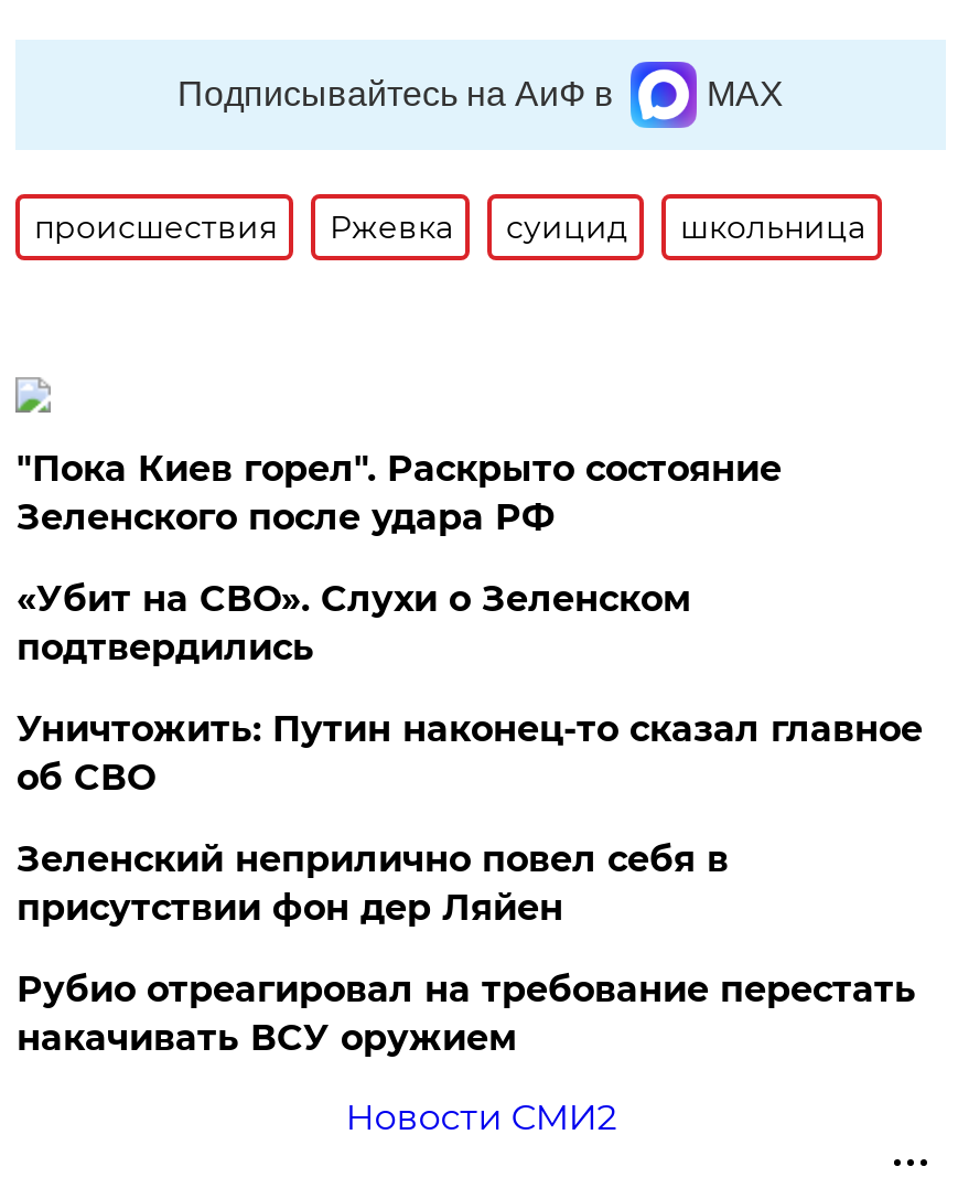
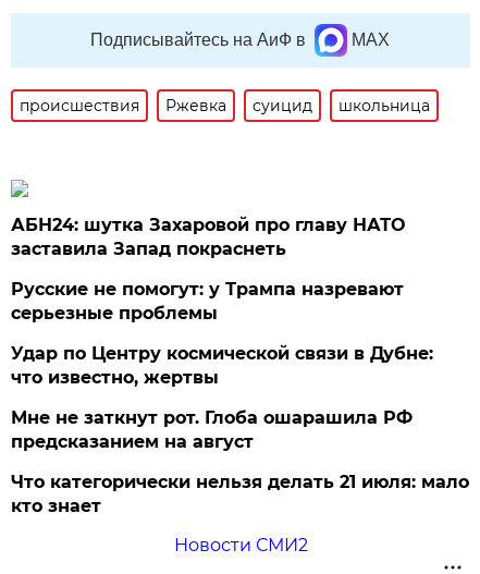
- "Пока Киев горел". Раскрыто состояние
- Зеленского после удара РФ
+ АБН24: шутка Захаровой про главу НАТО
+ заставила Запад покраснеть

- «Убит на СВО». Слухи о Зеленском
- подтвердились
+ Русские не помогут: у Трампа назревают
+ серьезные проблемы

- Уничтожить: Путин наконец-то сказал главное
- об СВО
+ Удар по Центру космической связи в Дубне:
+ что известно, жертвы

- Зеленский неприлично повел cебя в
- присутствии фон дер Ляйен
+ Мне не заткнут рот. Глоба ошарашила РФ
+ предсказанием на август

- Рубио отреагировал на требование перестать
- накачивать ВСУ оружием
+ Что категорически нельзя делать 21 июля: мало
+ кто знает
